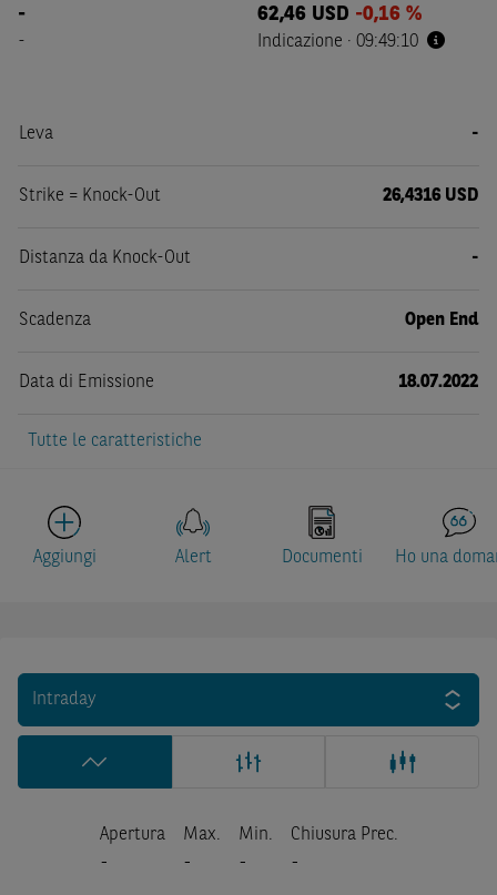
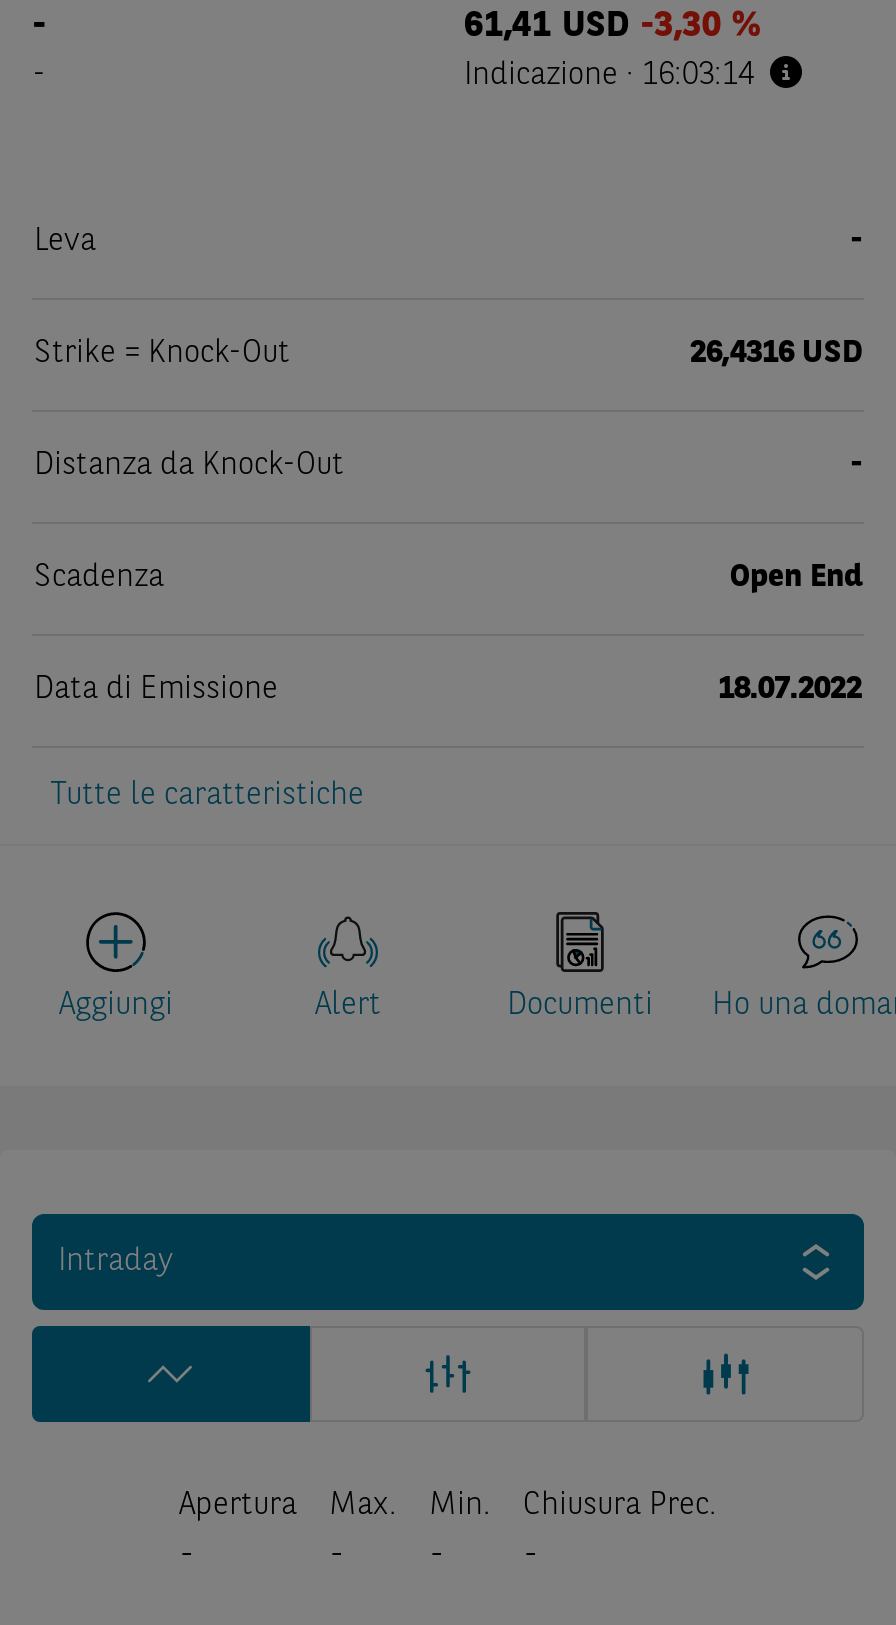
- 62,46 USD -0,16 %
+ 61,41 USD -3,30 %

- Indicazione · 09:49:10
+ Indicazione · 16:03:14
